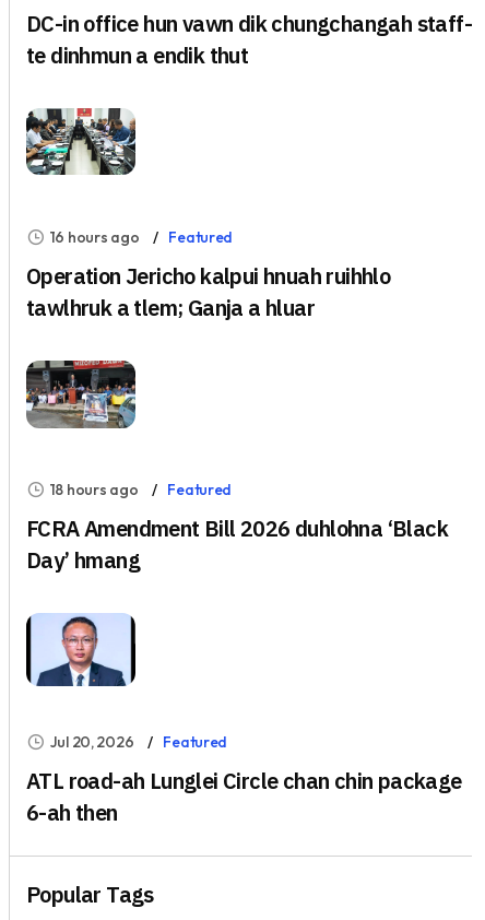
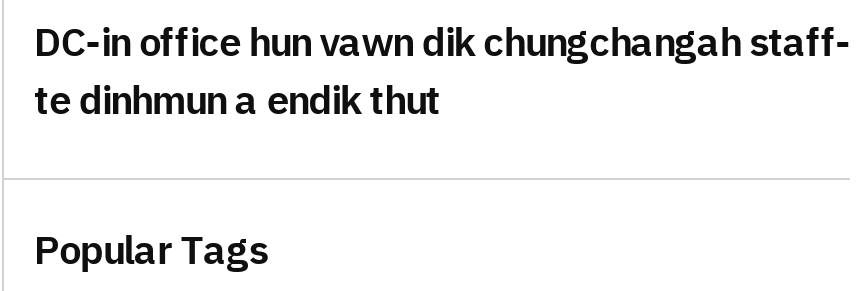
- [image]

- 16 hours ago
- Featured
- Operation Jericho kalpui hnuah ruihhlo
- tawlhruk a tlem; Ganja a hluar

- [image]

- 18 hours ago
- Featured
- FCRA Amendment Bill 2026 duhlohna ‘Black
- Day’ hmang

- [image]

- Jul 20, 2026
- Featured
- ATL road-ah Lunglei Circle chan chin package
- 6-ah then
